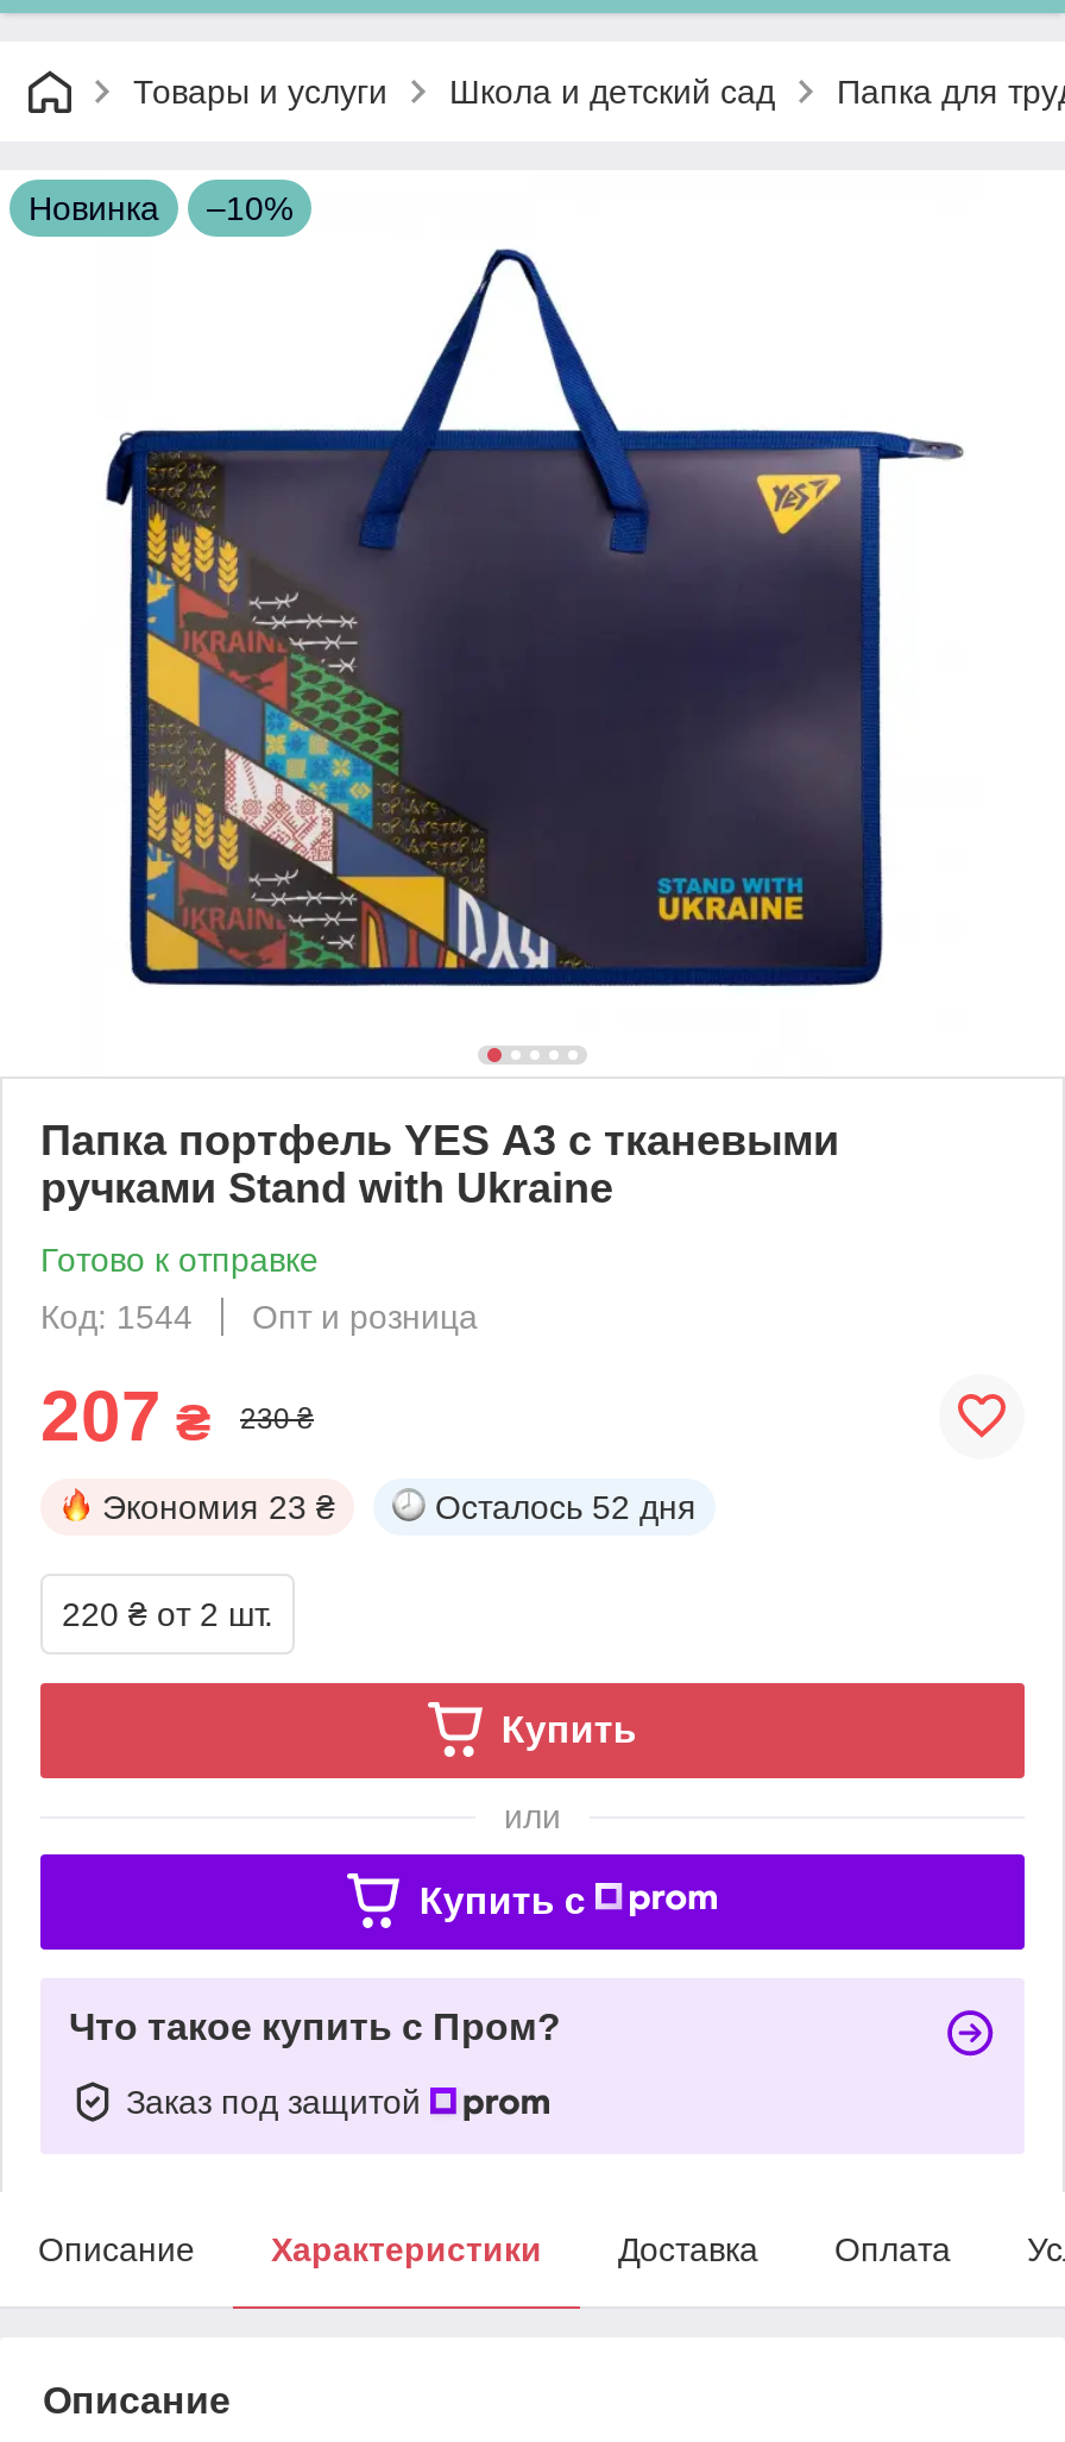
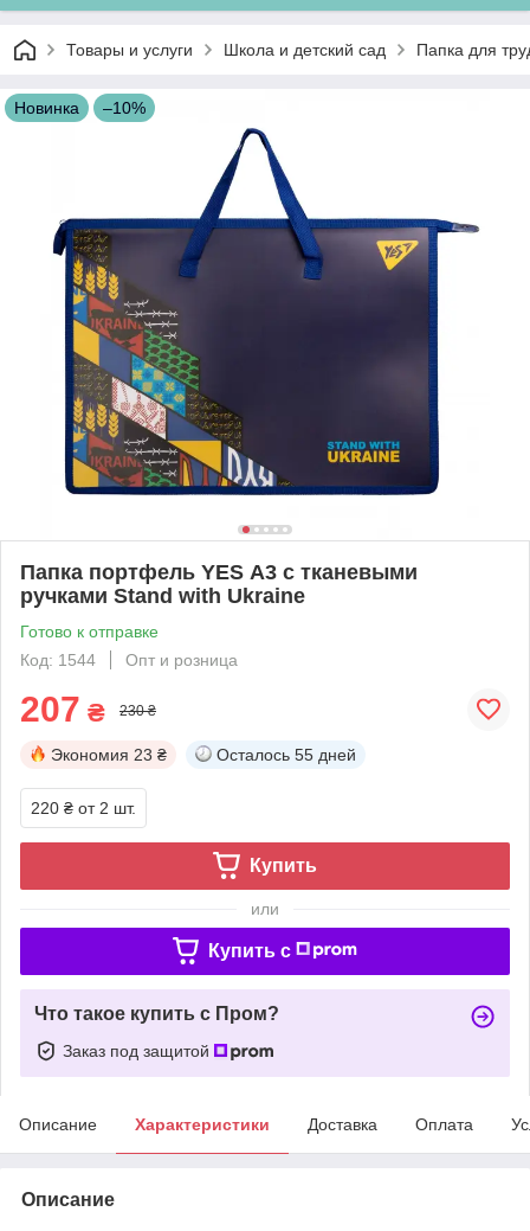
- Осталось 52 дня
+ Осталось 55 дней
